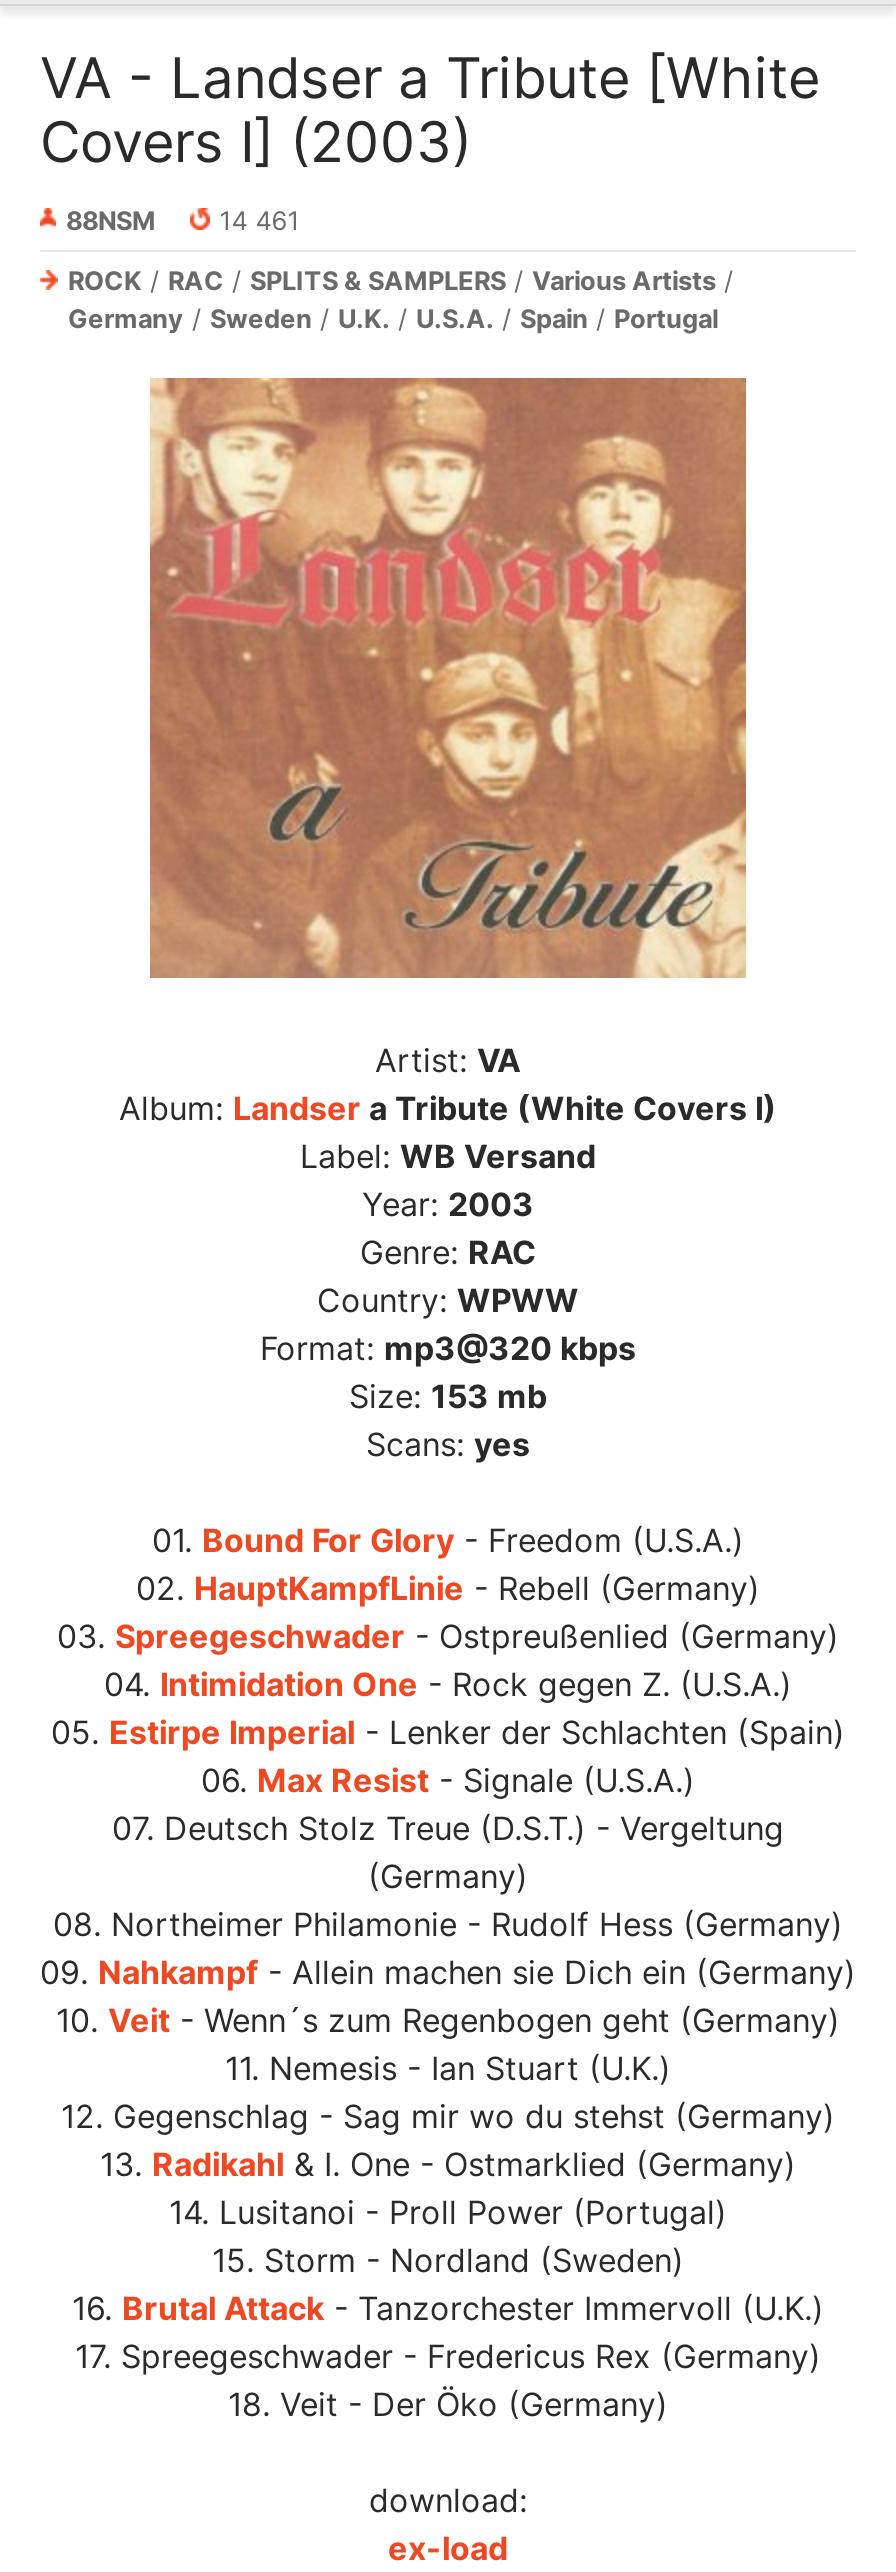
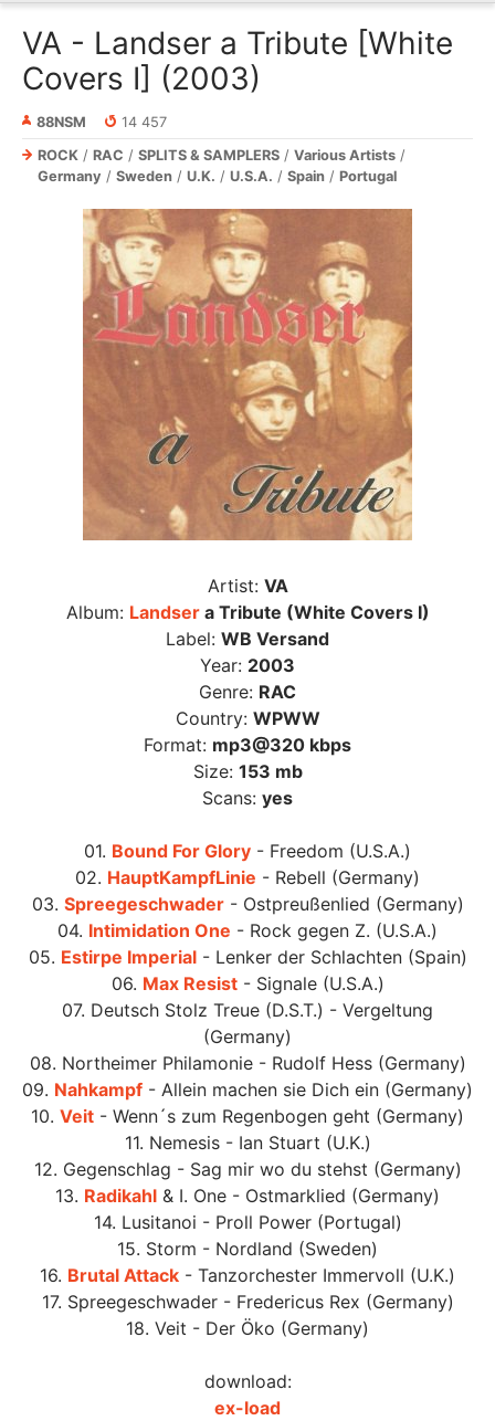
- 14 461
+ 14 457
